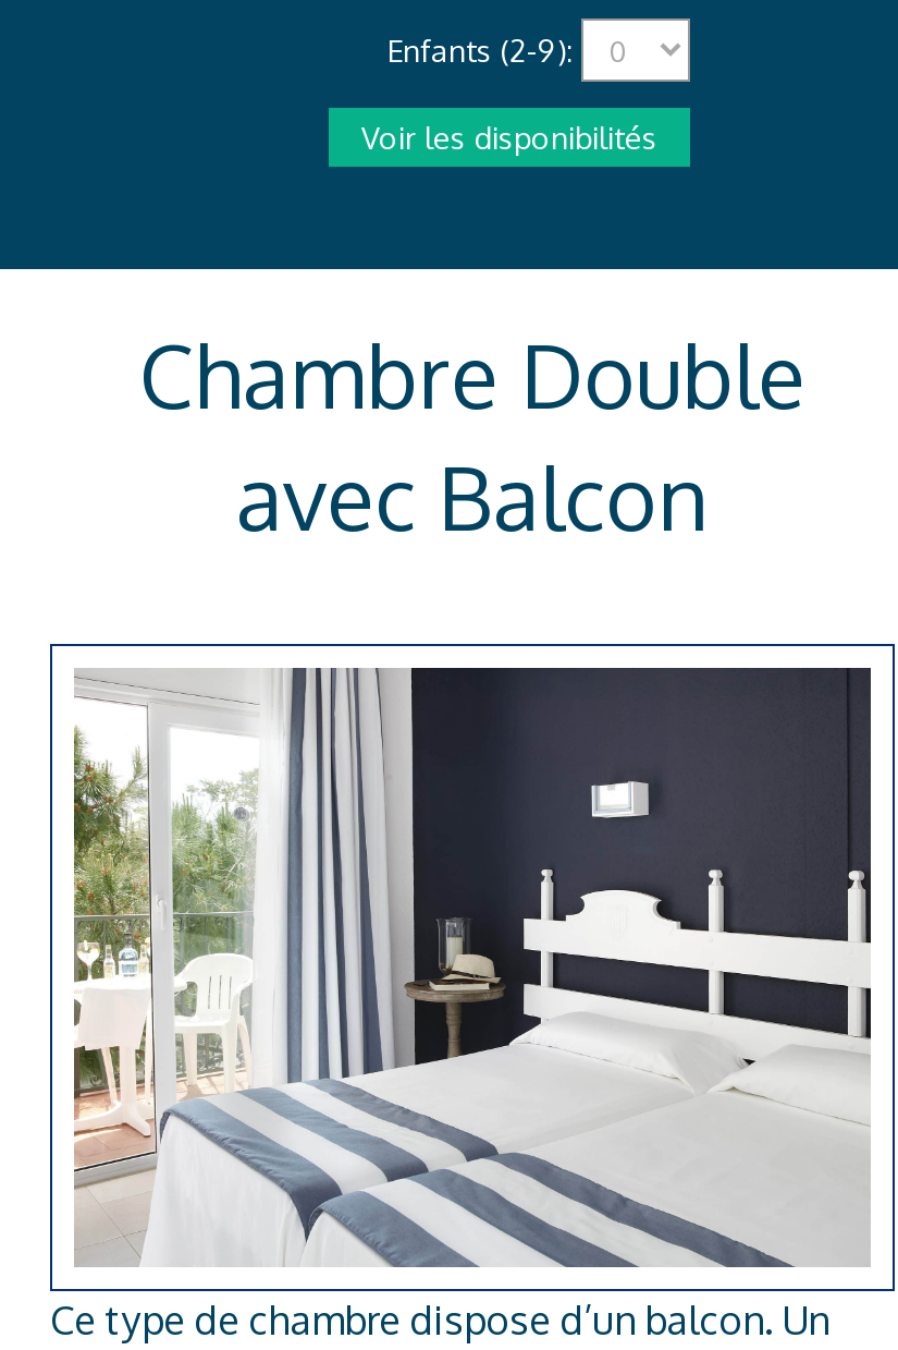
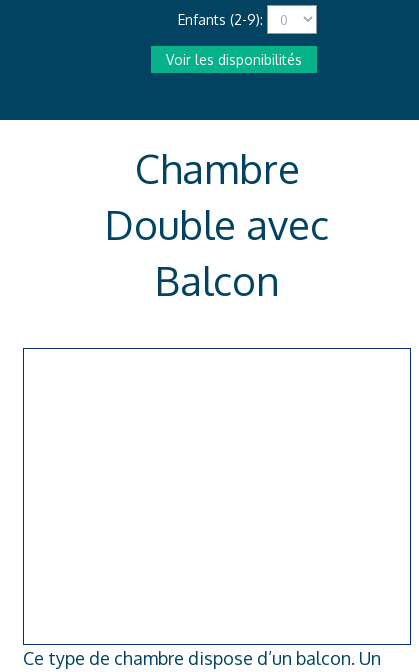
- [image]
